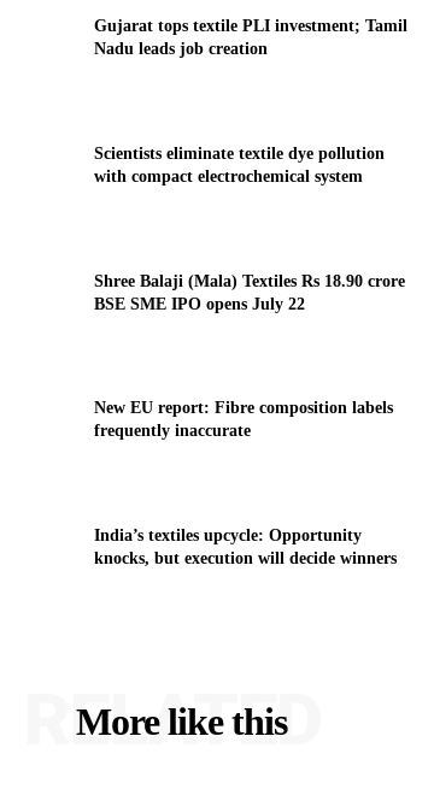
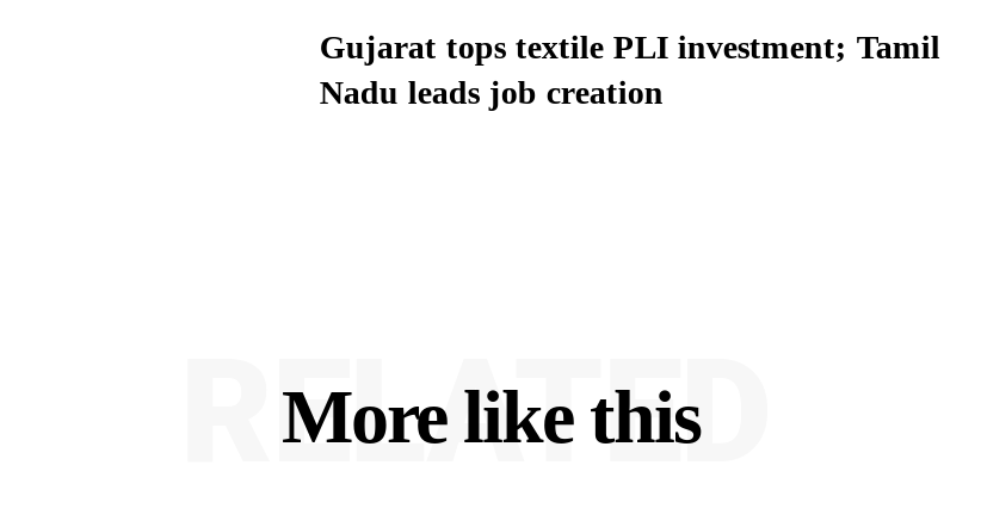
- Scientists eliminate textile dye pollution
- with compact electrochemical system

- Shree Balaji (Mala) Textiles Rs 18.90 crore
- BSE SME IPO opens July 22

- New EU report: Fibre composition labels
- frequently inaccurate

- India’s textiles upcycle: Opportunity
- knocks, but execution will decide winners
